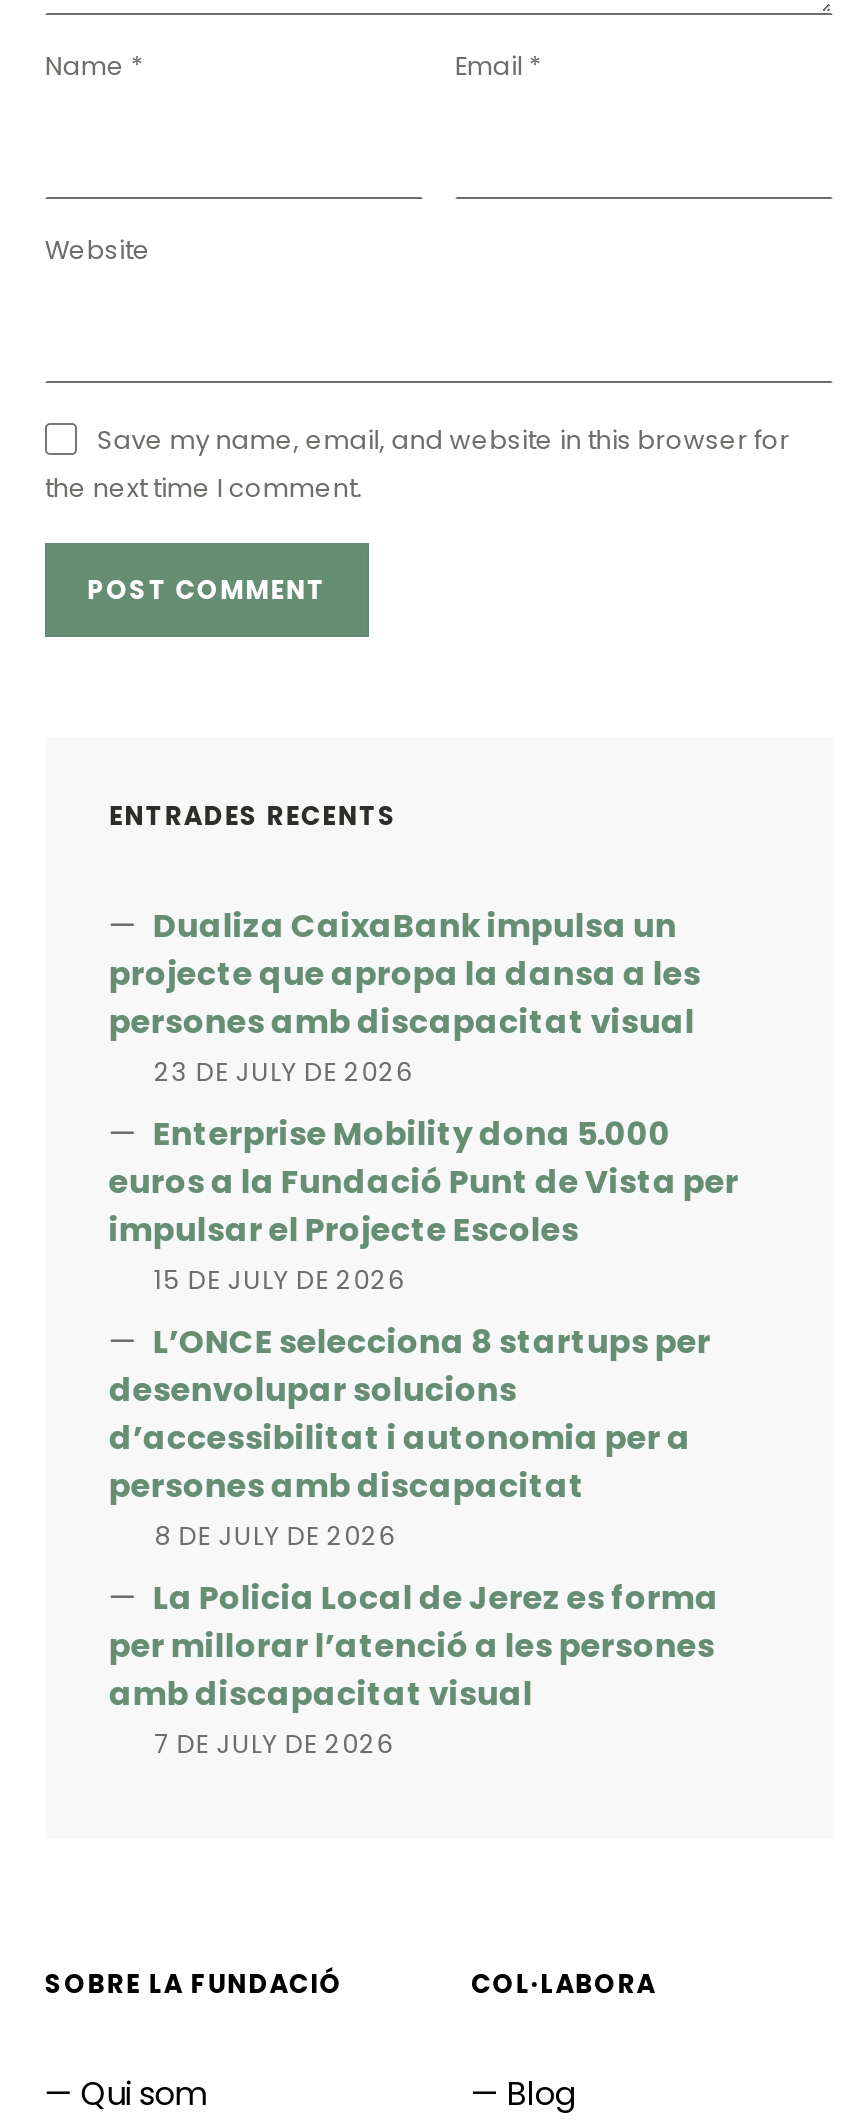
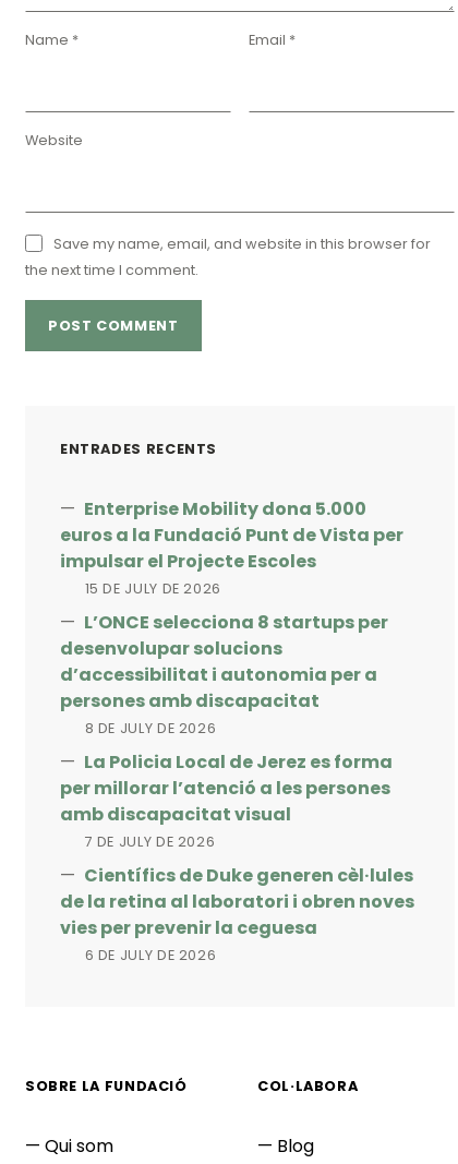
- Dualiza CaixaBank impulsa un
- projecte que apropa la dansa a les
- persones amb discapacitat visual
- 23 DE JULY DE 2026

moved up: Enterprise Mobility dona 5.000 | euros a la Fundació Punt de Vista per | impulsar el Projecte Escoles | ... | amb discapacitat visual | 7 DE JULY DE 2026

+ Científics de Duke generen cèl·lules
+ de la retina al laboratori i obren noves
+ vies per prevenir la ceguesa
+ 6 DE JULY DE 2026
